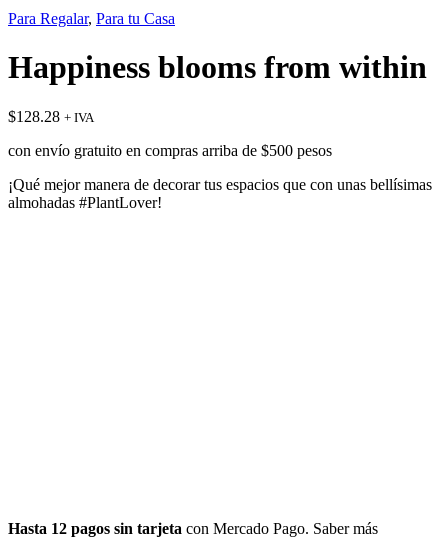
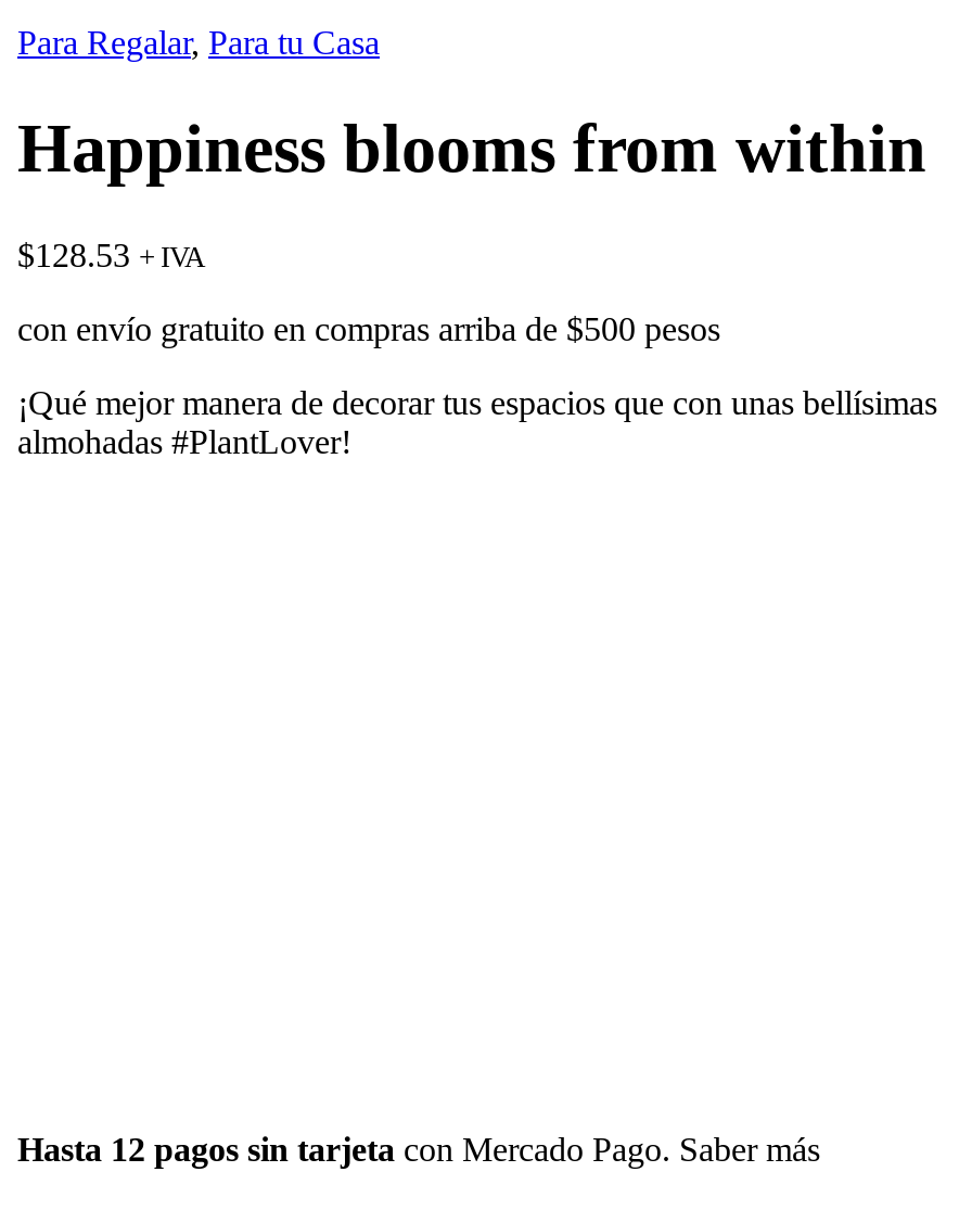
- $128.28 + IVA
+ $128.53 + IVA
